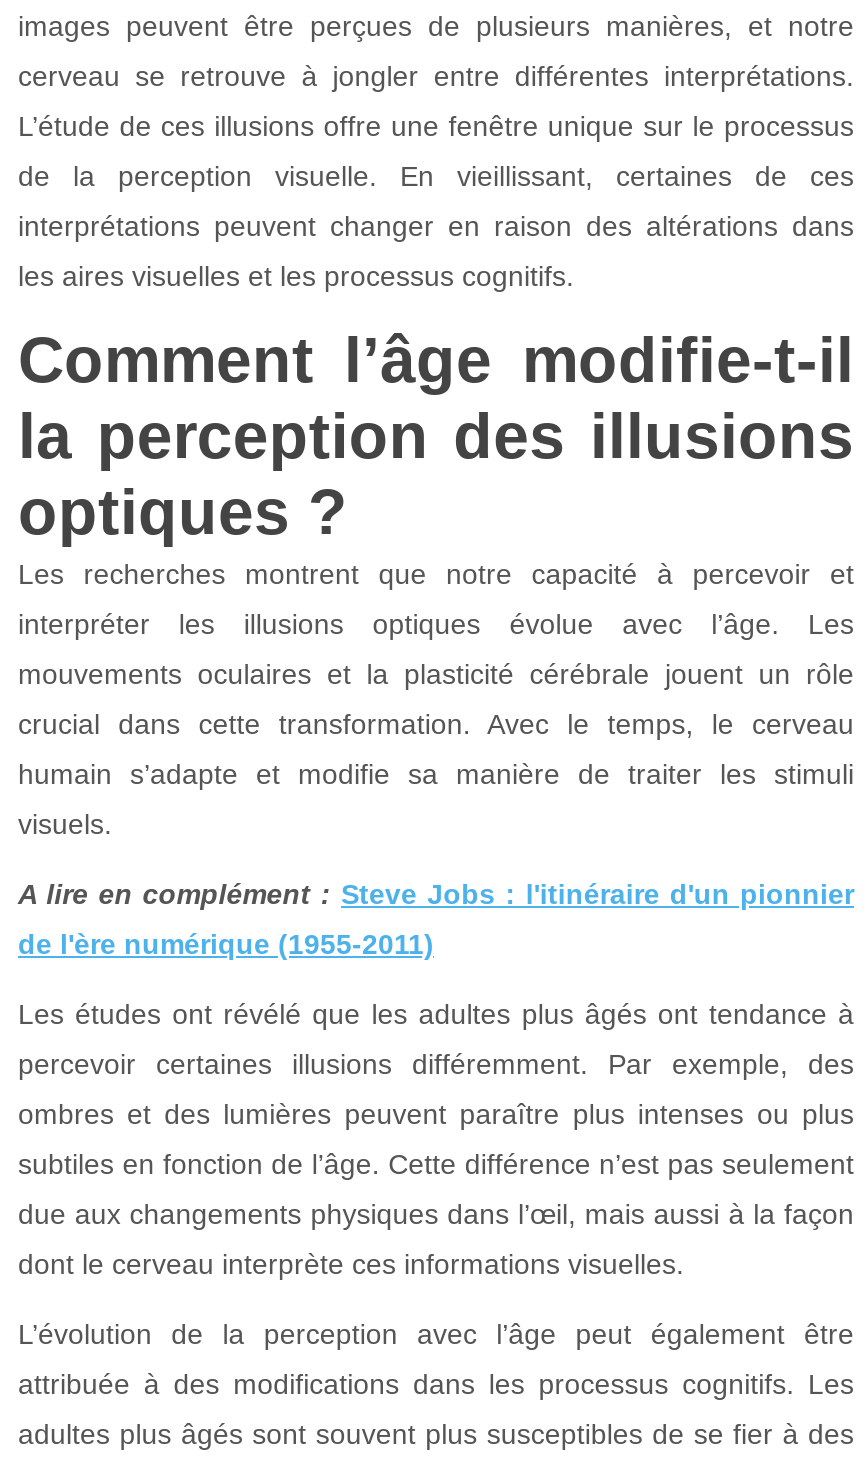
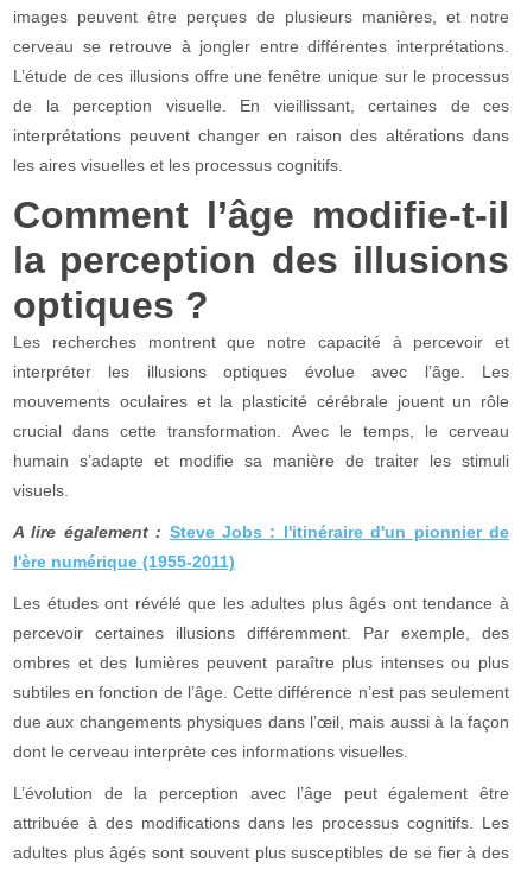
- A lire en complément : Steve Jobs : l'itinéraire d'un pionnier
+ A lire également : Steve Jobs : l'itinéraire d'un pionnier de

- de l'ère numérique (1955-2011)
+ l'ère numérique (1955-2011)
